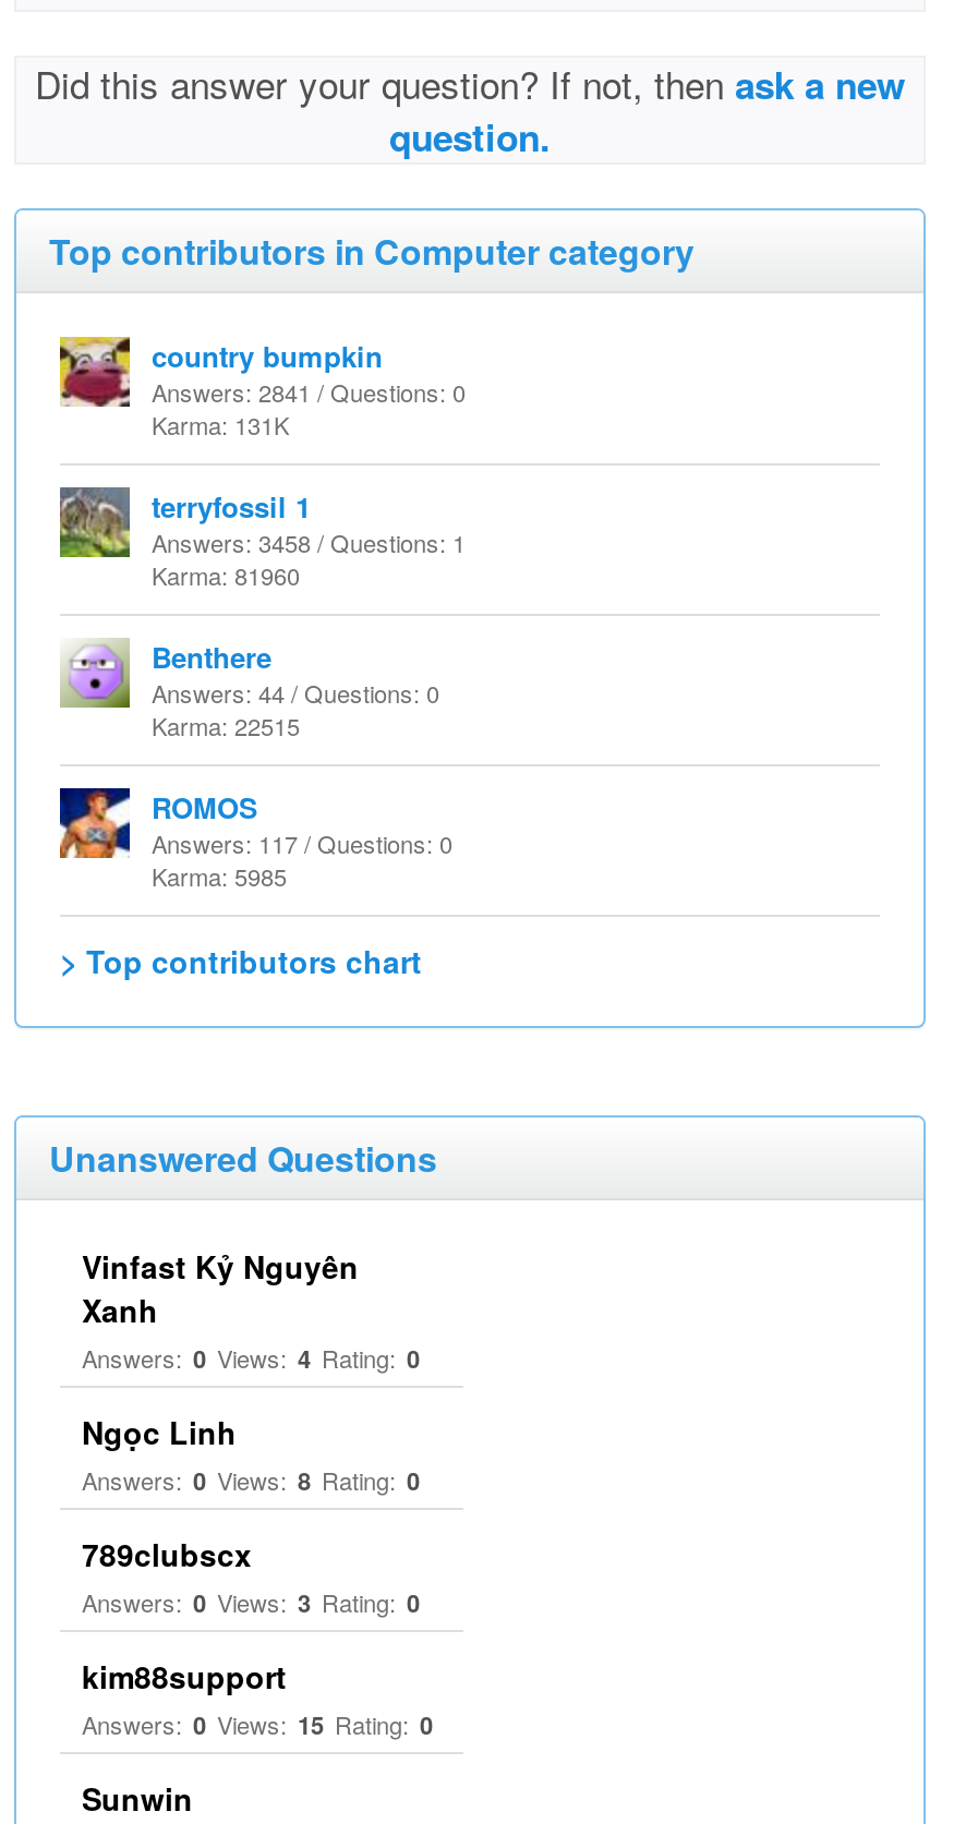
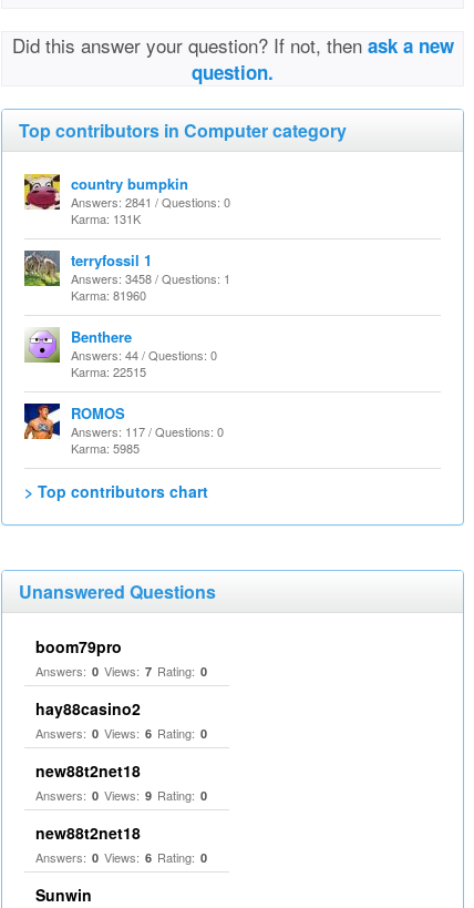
- Vinfast Kỷ Nguyên
- Xanh
- Answers: 0 Views: 4 Rating: 0
+ boom79pro
+ Answers: 0 Views: 7 Rating: 0

- Ngọc Linh
- Answers: 0 Views: 8 Rating: 0
+ hay88casino2
+ Answers: 0 Views: 6 Rating: 0

- 789clubscx
- Answers: 0 Views: 3 Rating: 0
+ new88t2net18
+ Answers: 0 Views: 9 Rating: 0

- kim88support
- Answers: 0 Views: 15 Rating: 0
+ new88t2net18
+ Answers: 0 Views: 6 Rating: 0
